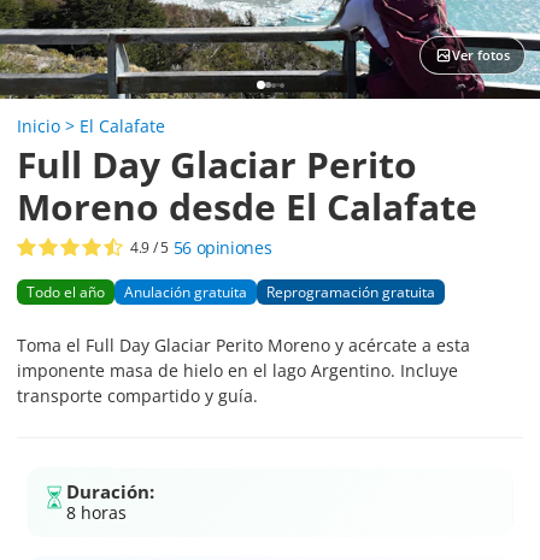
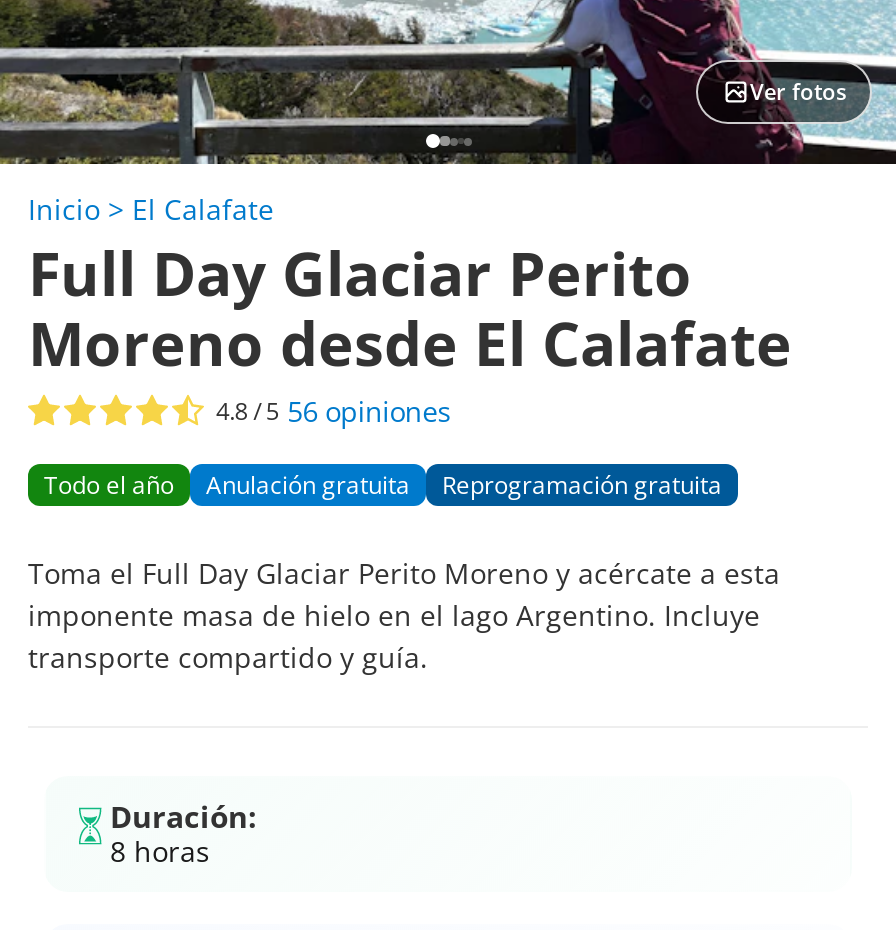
- 4.9 / 5 56 opiniones
+ 4.8 / 5 56 opiniones
